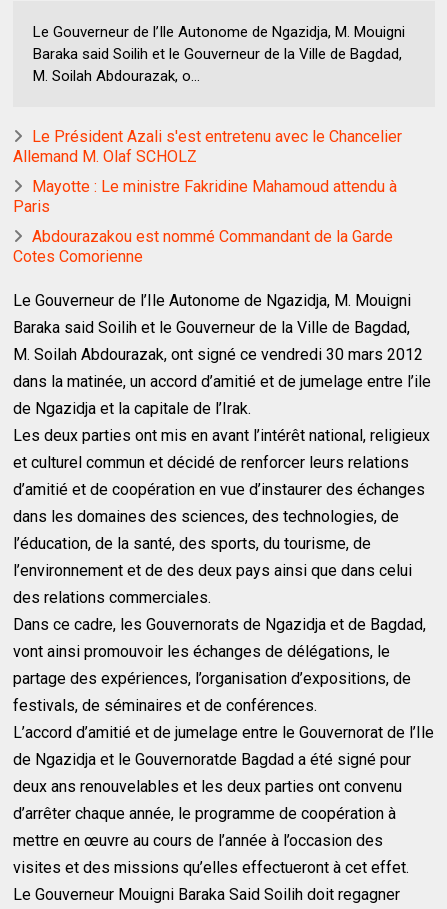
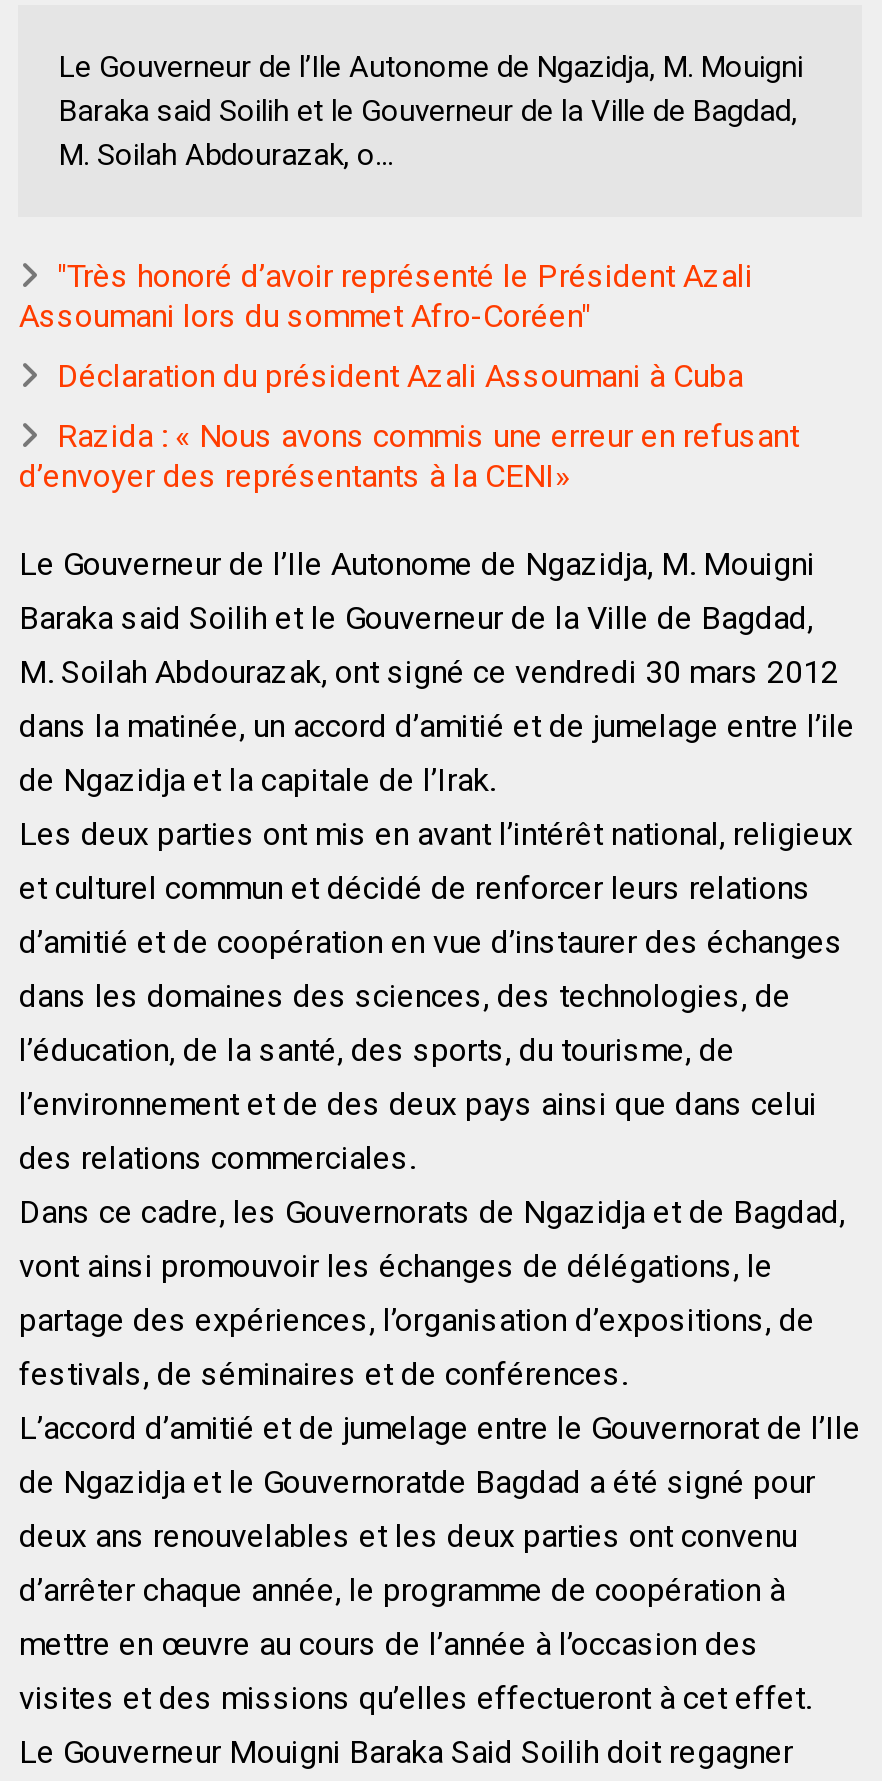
- Le Président Azali s'est entretenu avec le Chancelier
- Allemand M. Olaf SCHOLZ
+ "Très honoré d’avoir représenté le Président Azali
+ Assoumani lors du sommet Afro-Coréen"

- Mayotte : Le ministre Fakridine Mahamoud attendu à
- Paris
+ Déclaration du président Azali Assoumani à Cuba

- Abdourazakou est nommé Commandant de la Garde
- Cotes Comorienne
+ Razida : « Nous avons commis une erreur en refusant
+ d’envoyer des représentants à la CENI»
